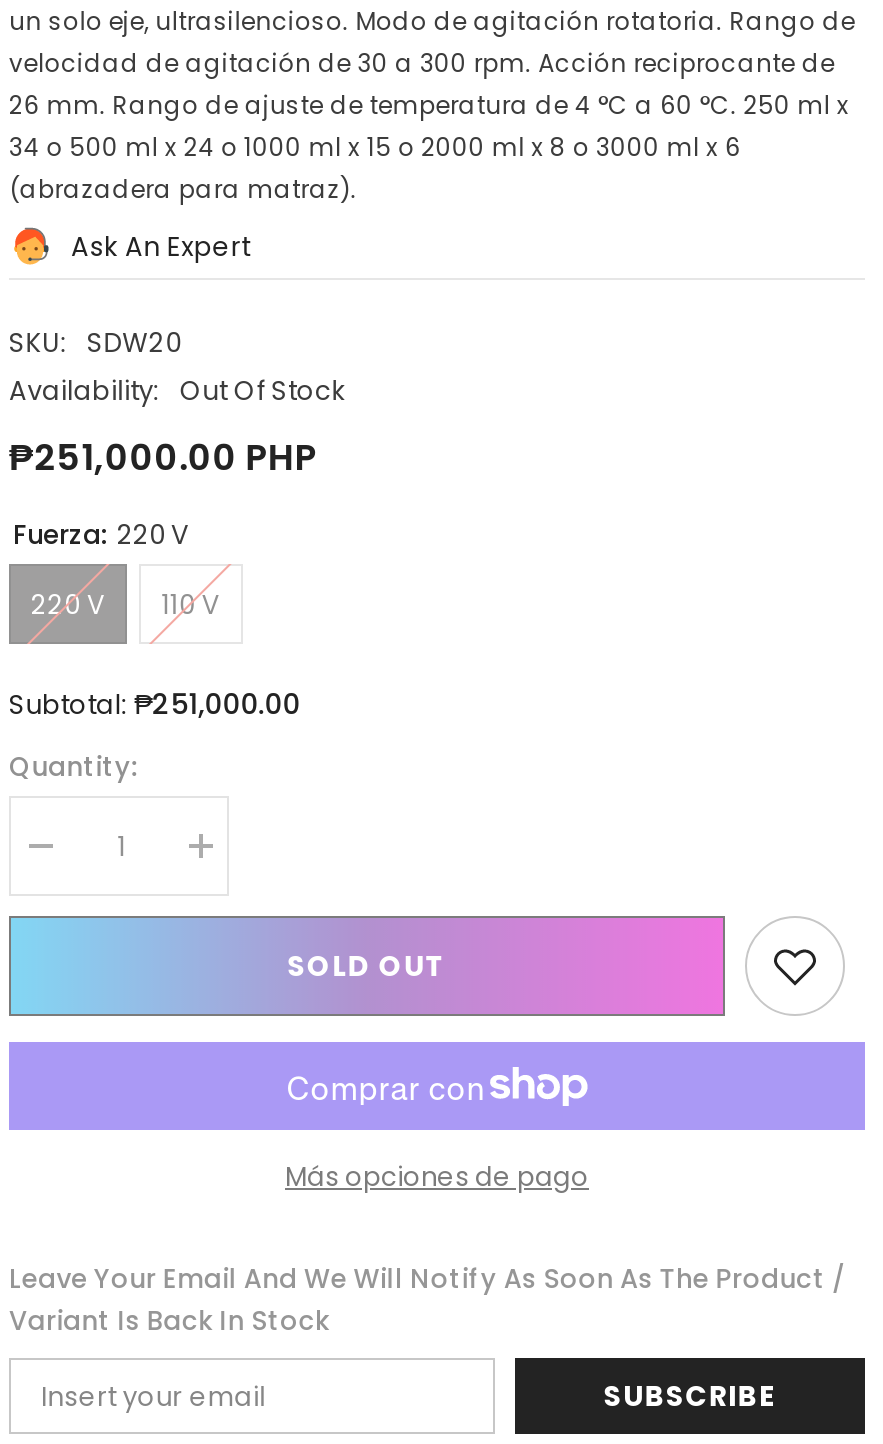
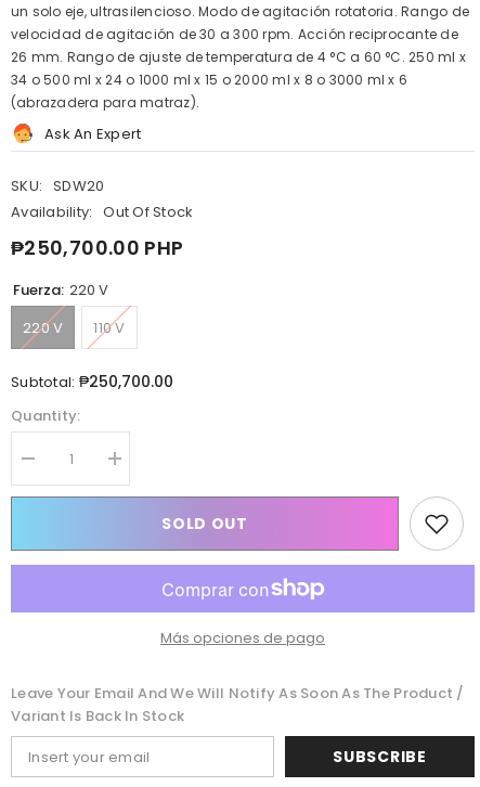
- ₱251,000.00 PHP
+ ₱250,700.00 PHP

- Subtotal: ₱251,000.00
+ Subtotal: ₱250,700.00
